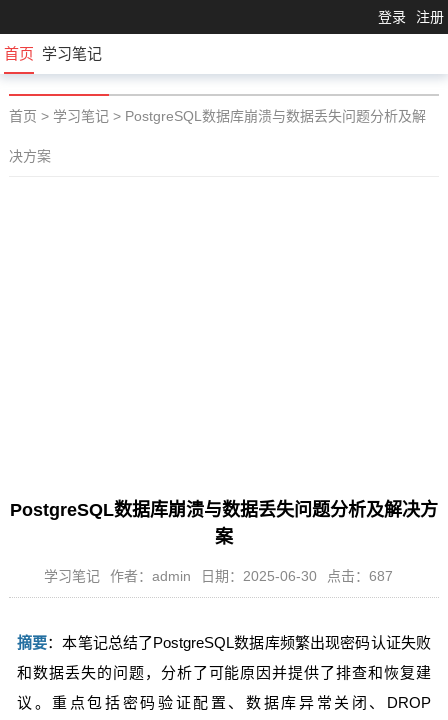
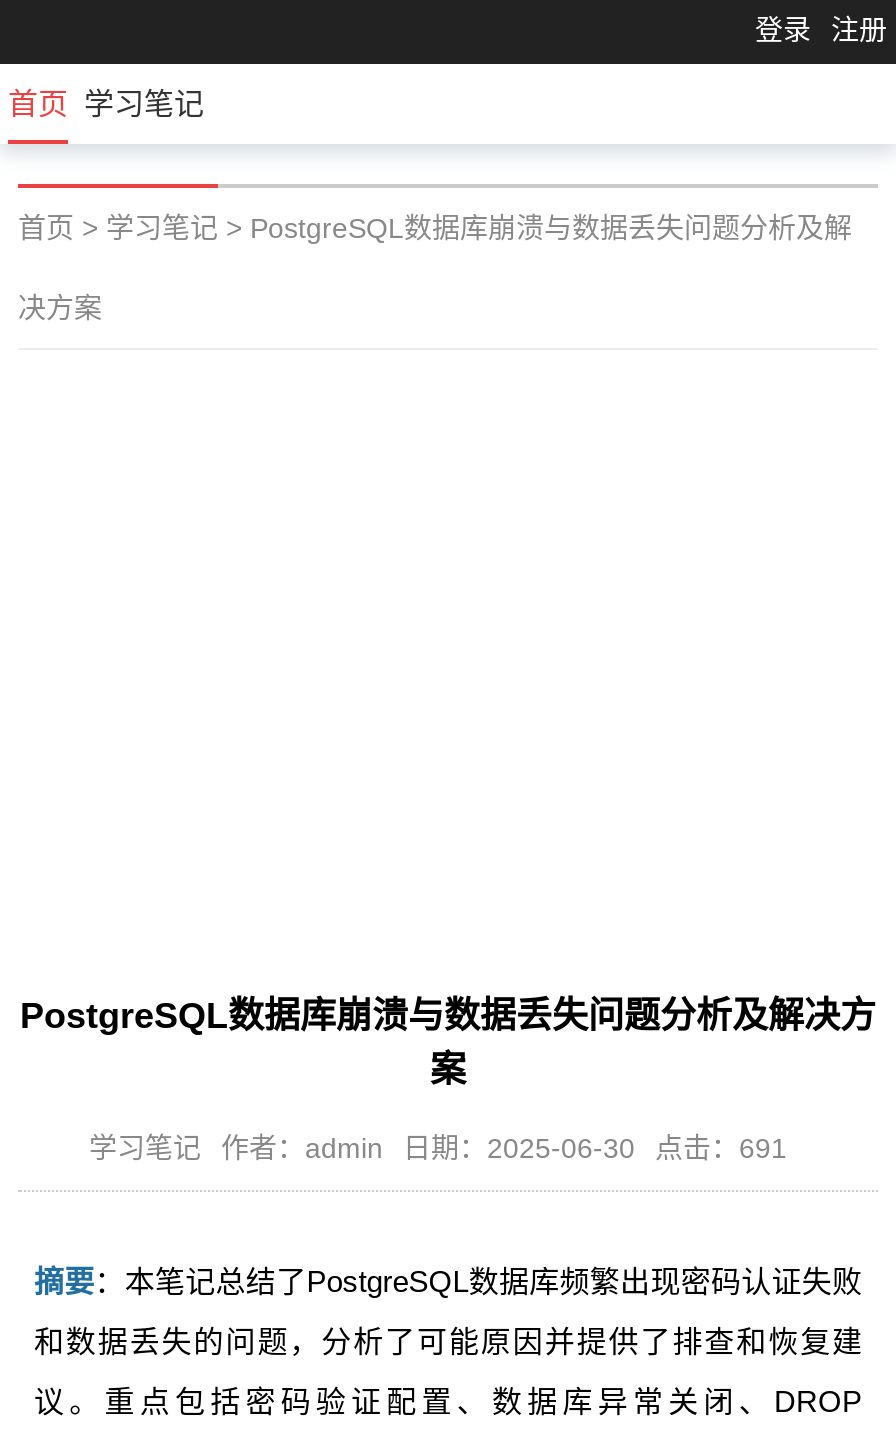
- 学习笔记 作者：admin 日期：2025-06-30 点击：687
+ 学习笔记 作者：admin 日期：2025-06-30 点击：691
